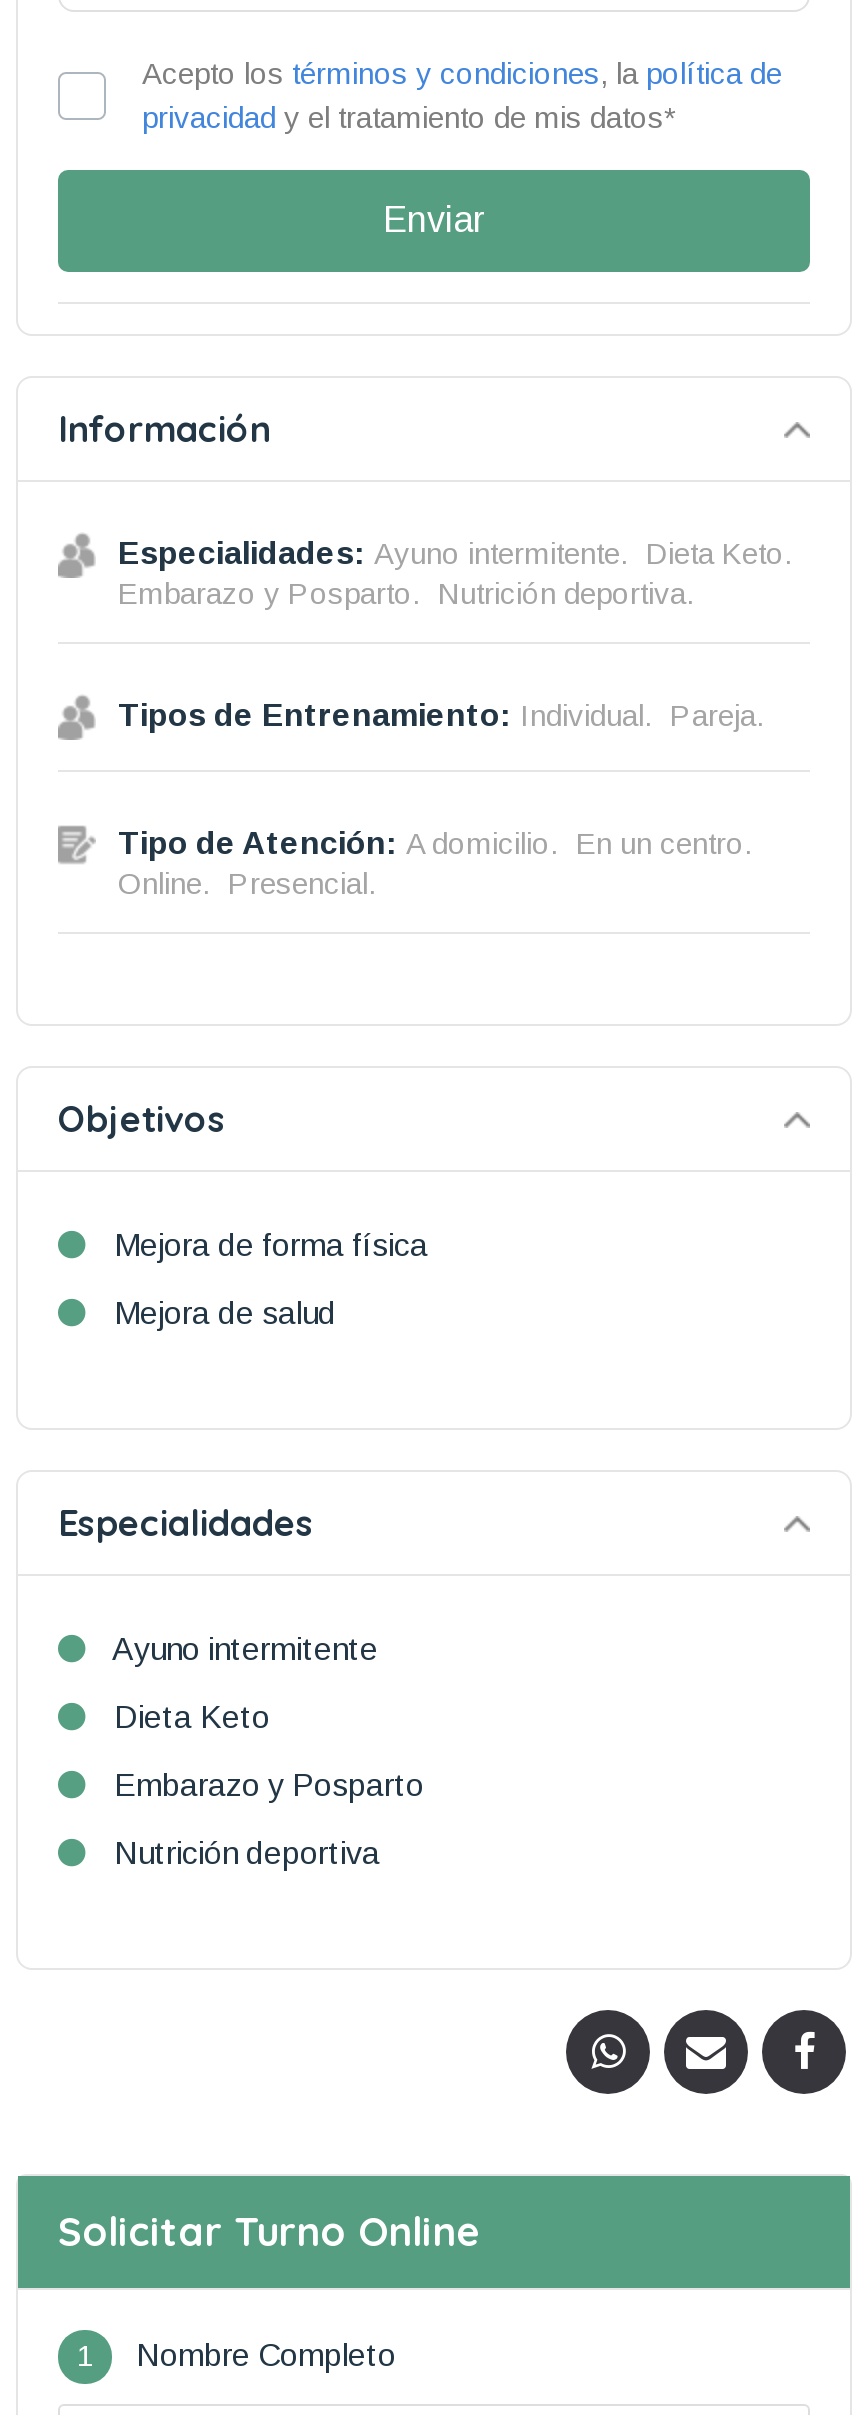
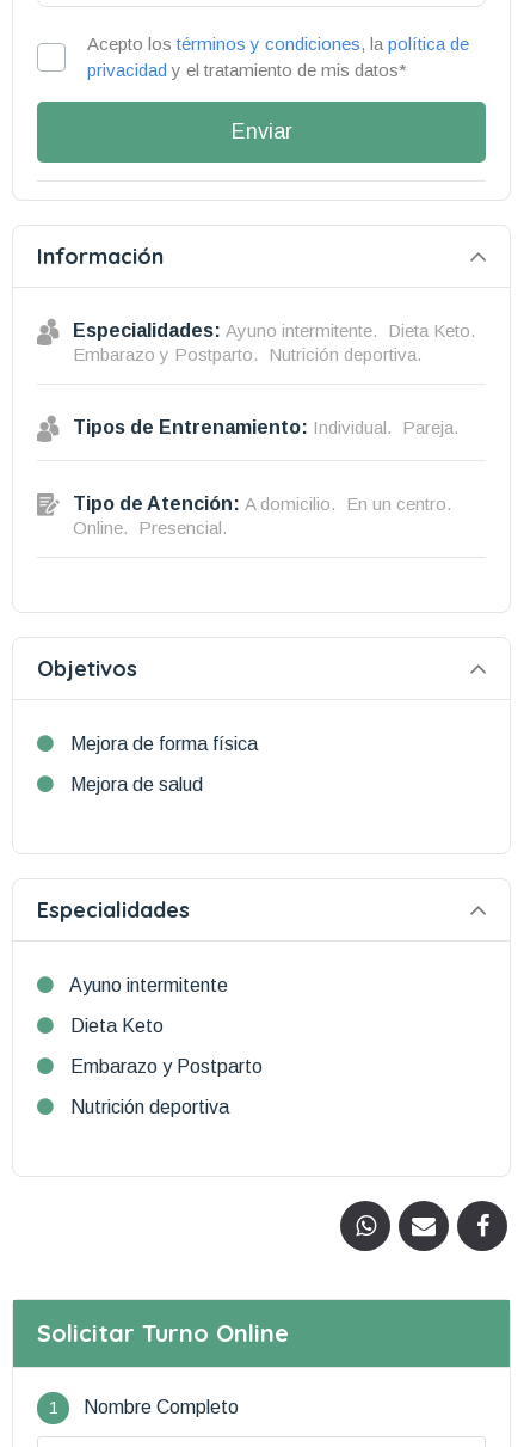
- Embarazo y Posparto. Nutrición deportiva.
+ Embarazo y Postparto. Nutrición deportiva.

- Embarazo y Posparto
+ Embarazo y Postparto
